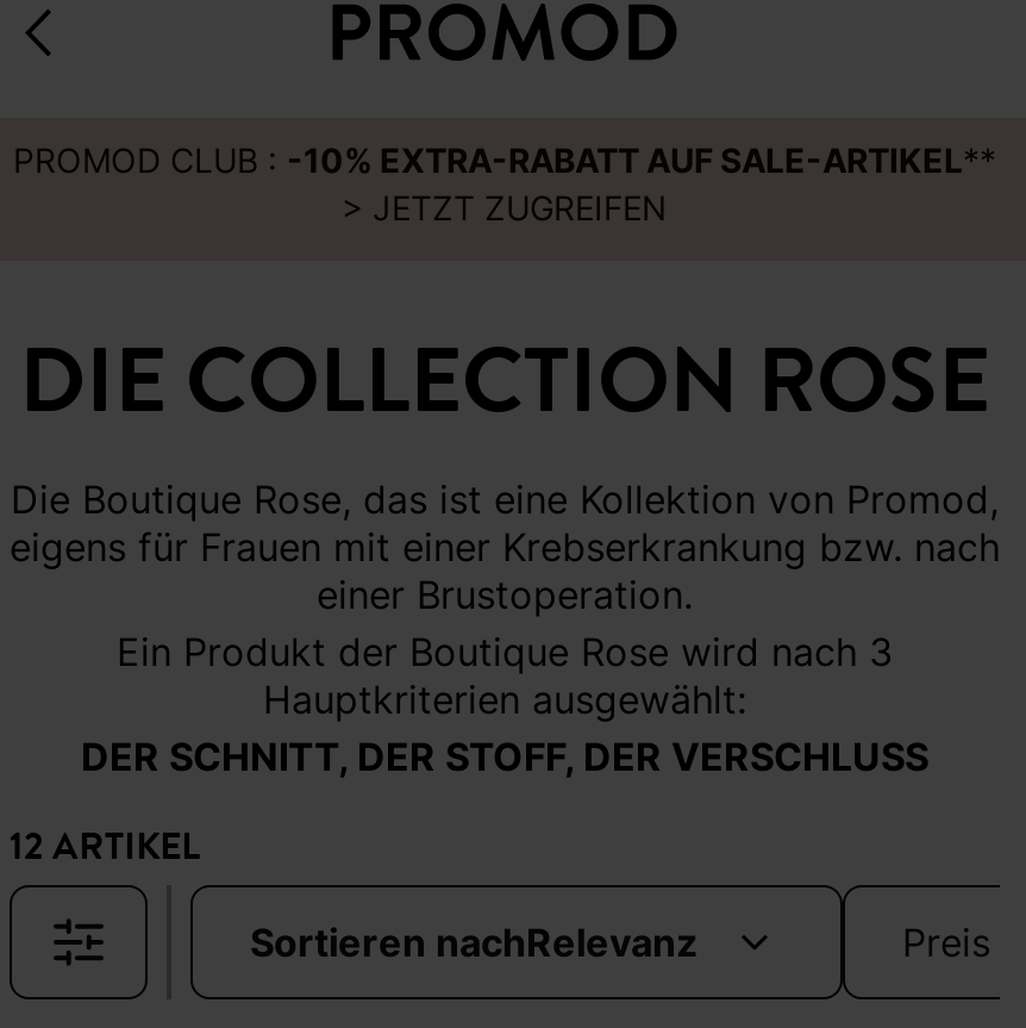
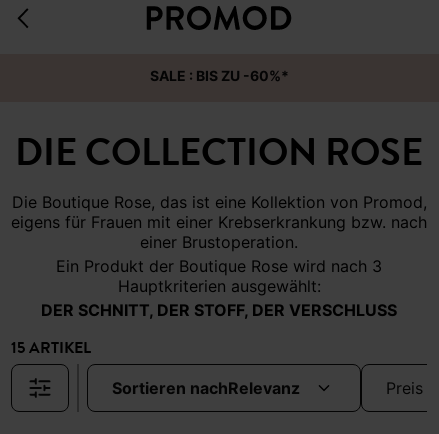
- PROMOD CLUB : -10% EXTRA-RABATT AUF SALE-ARTIKEL**
- > JETZT ZUGREIFEN
+ SALE : BIS ZU -60%*

- 12 ARTIKEL
+ 15 ARTIKEL
